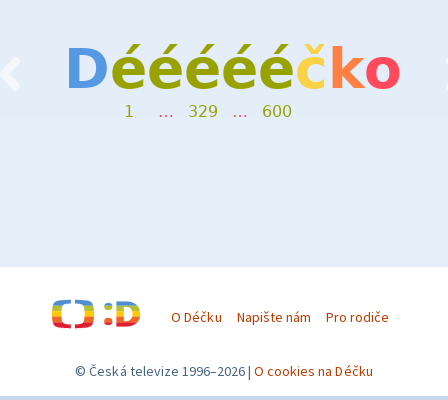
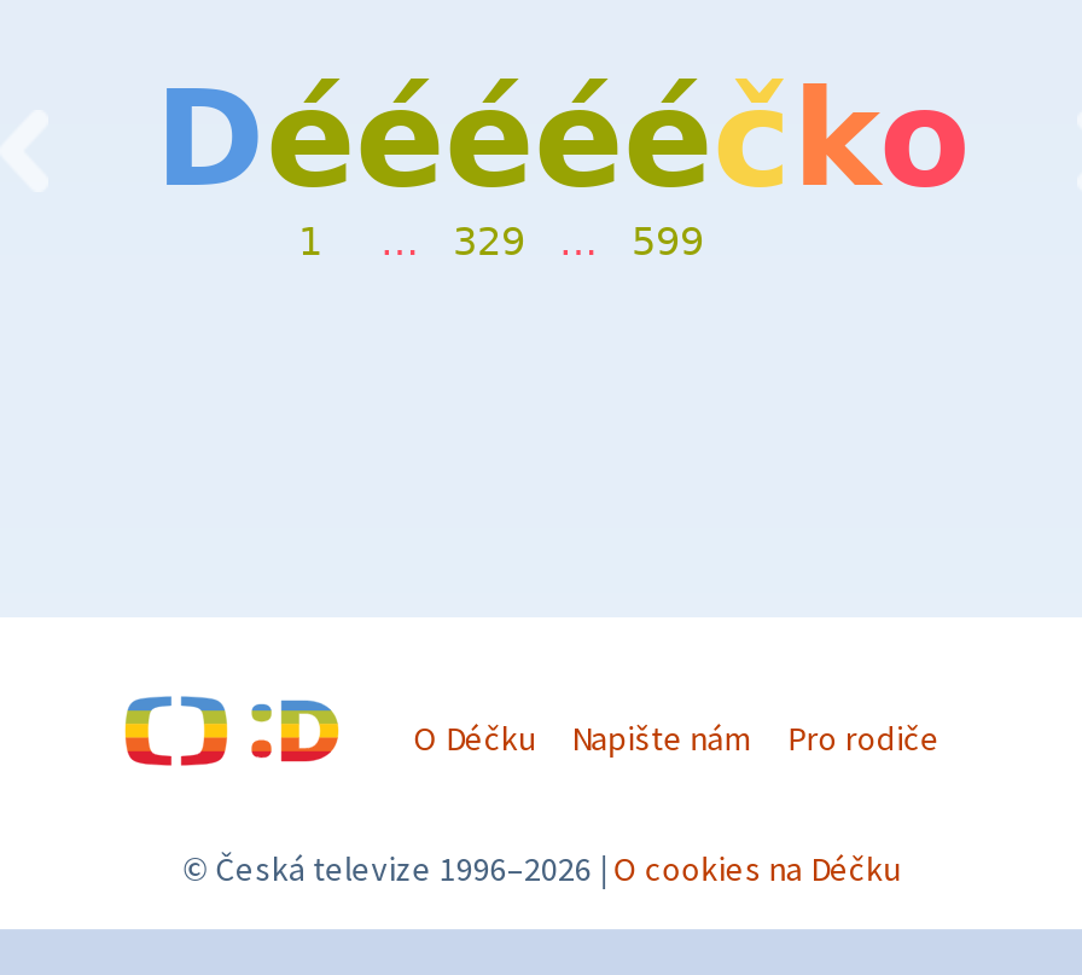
- 600
+ 599
